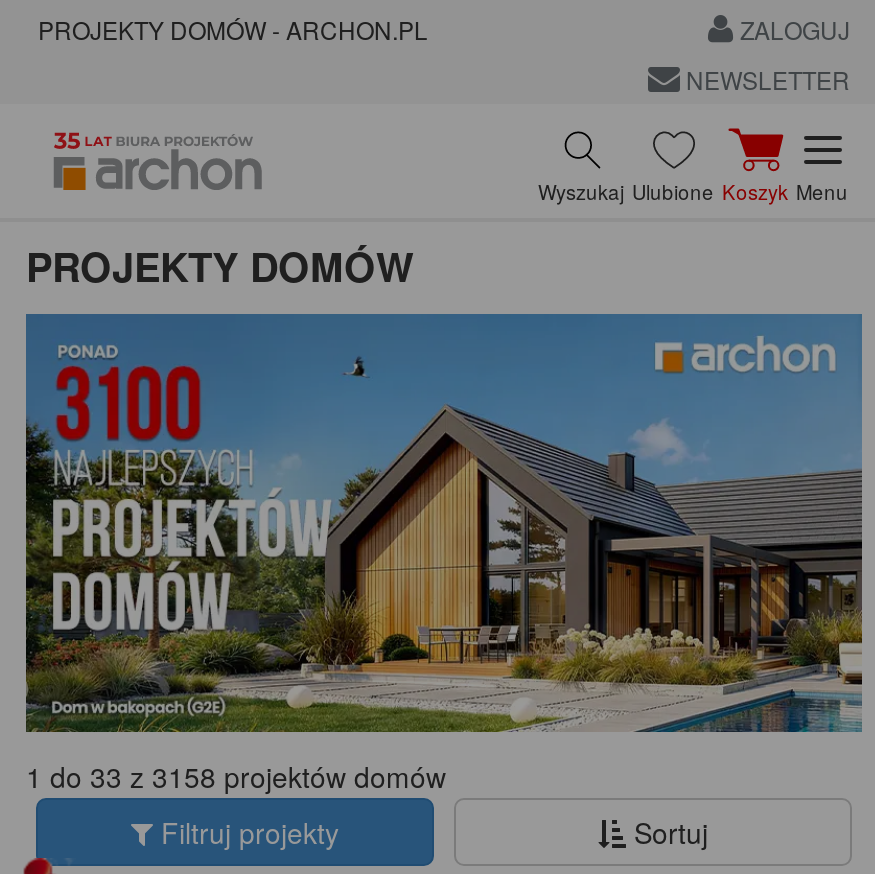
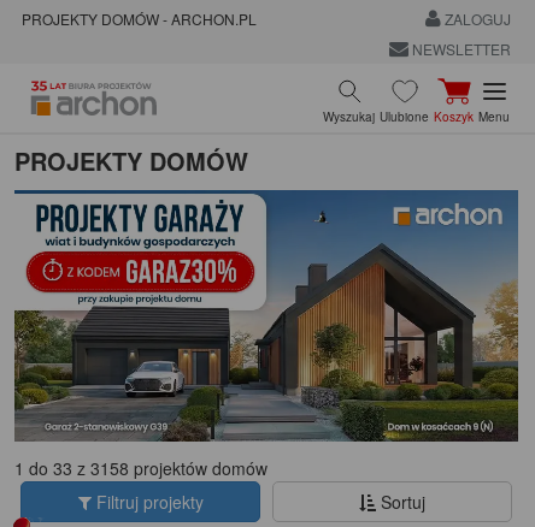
- [image]
+ [image]
